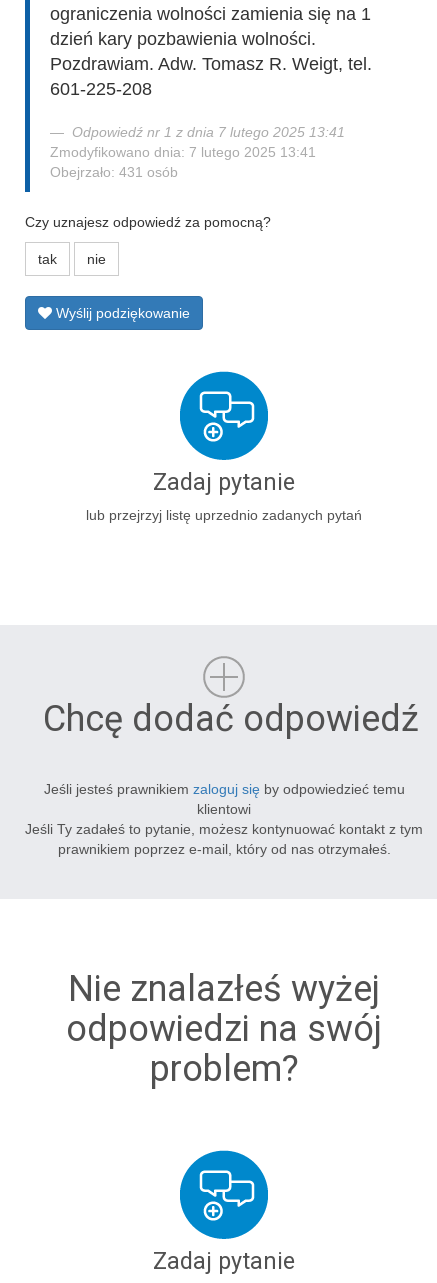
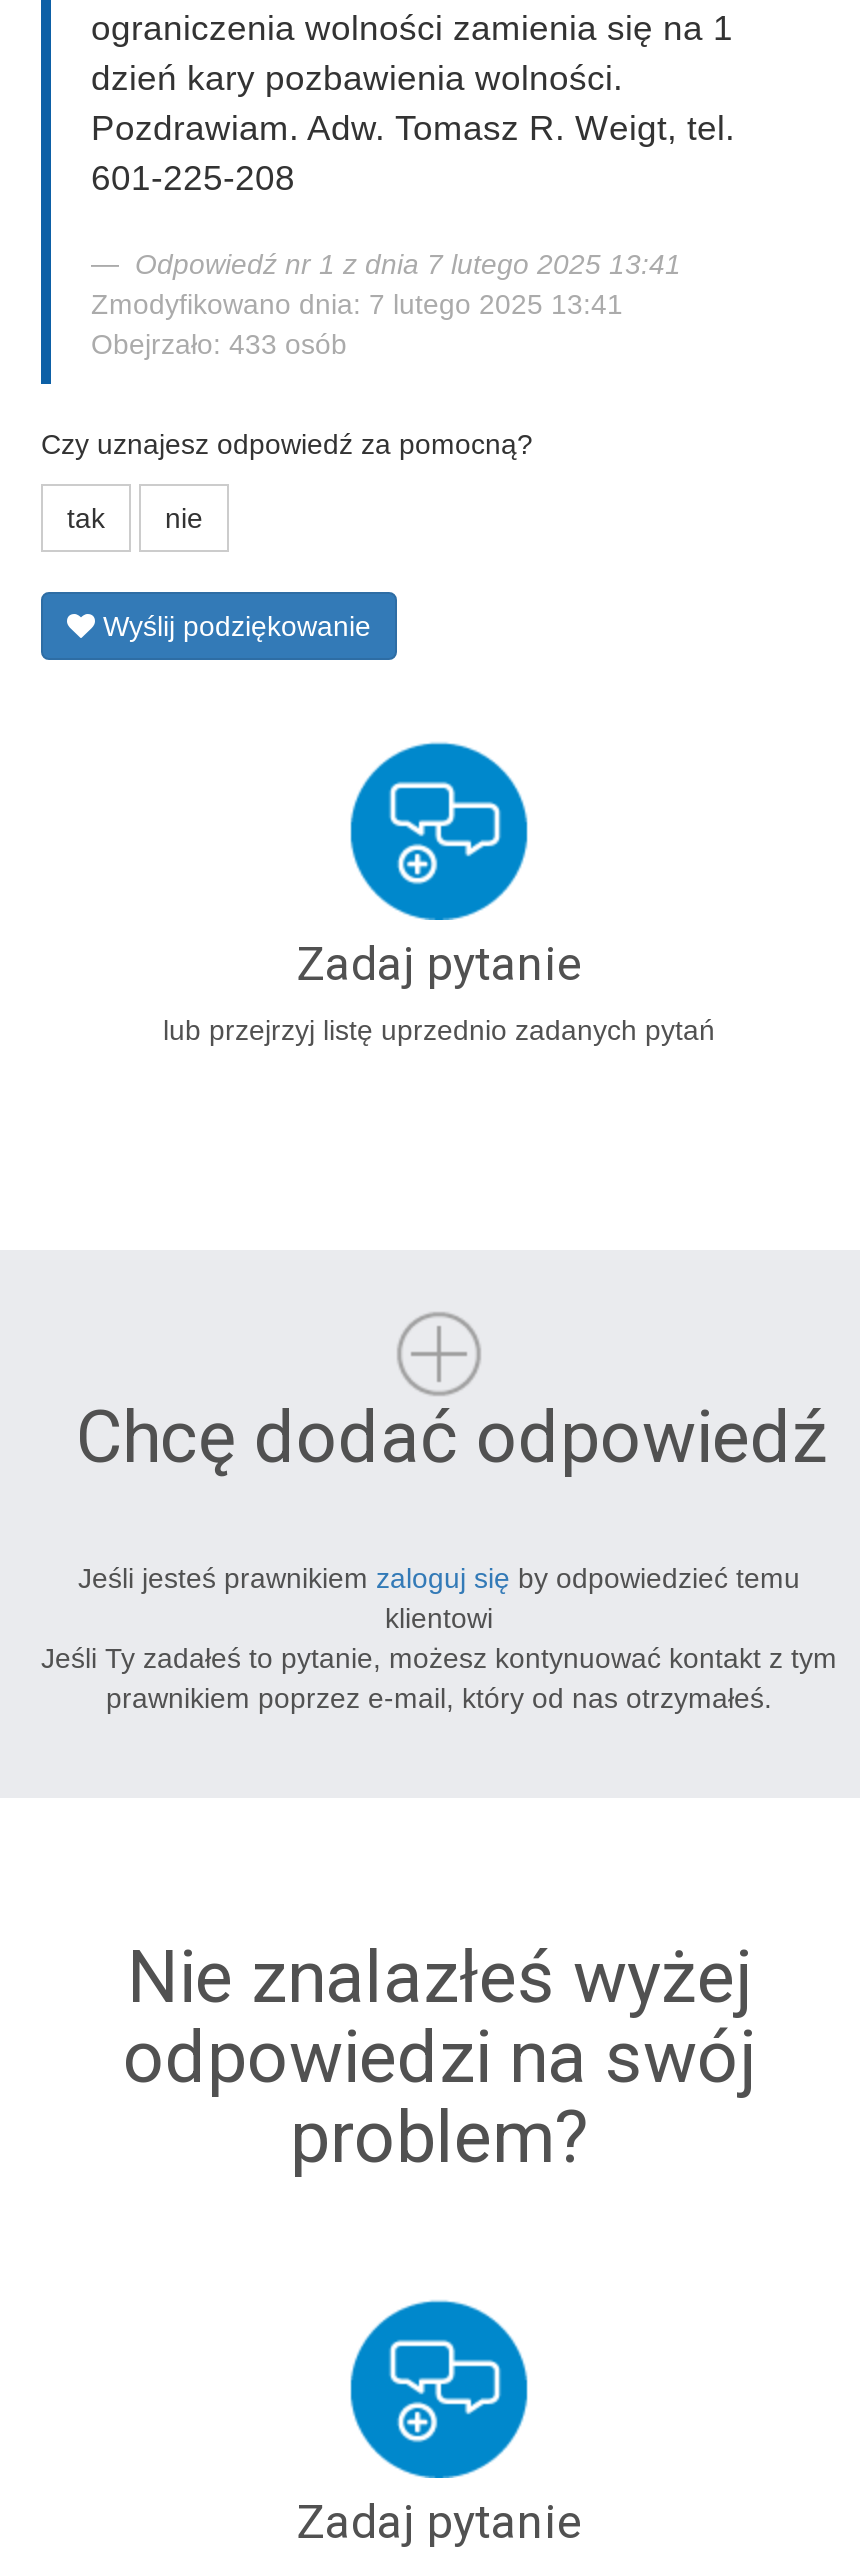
- Obejrzało: 431 osób
+ Obejrzało: 433 osób
